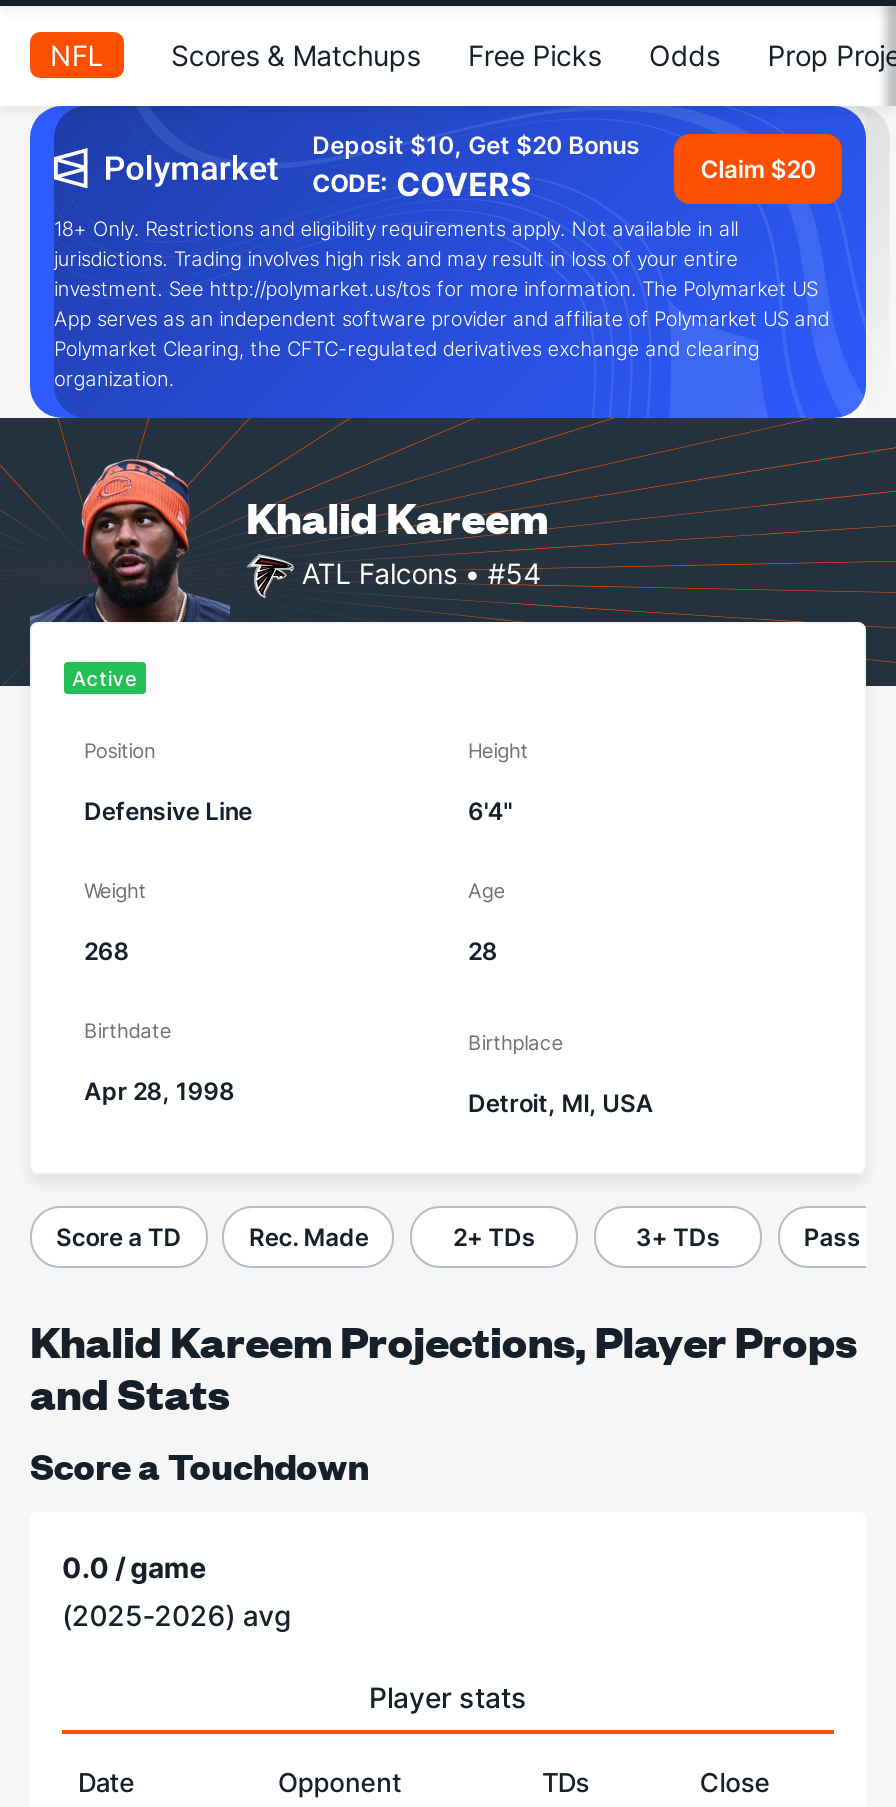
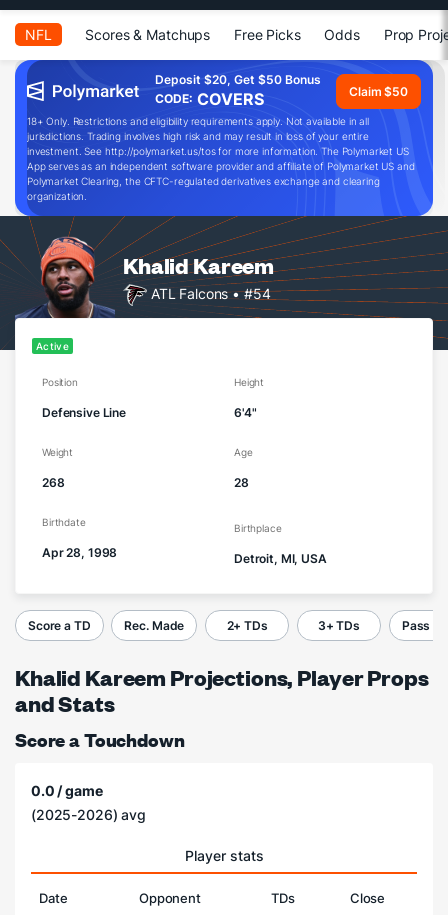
- Deposit $10, Get $20 Bonus
+ Deposit $20, Get $50 Bonus

- Claim $20
+ Claim $50
